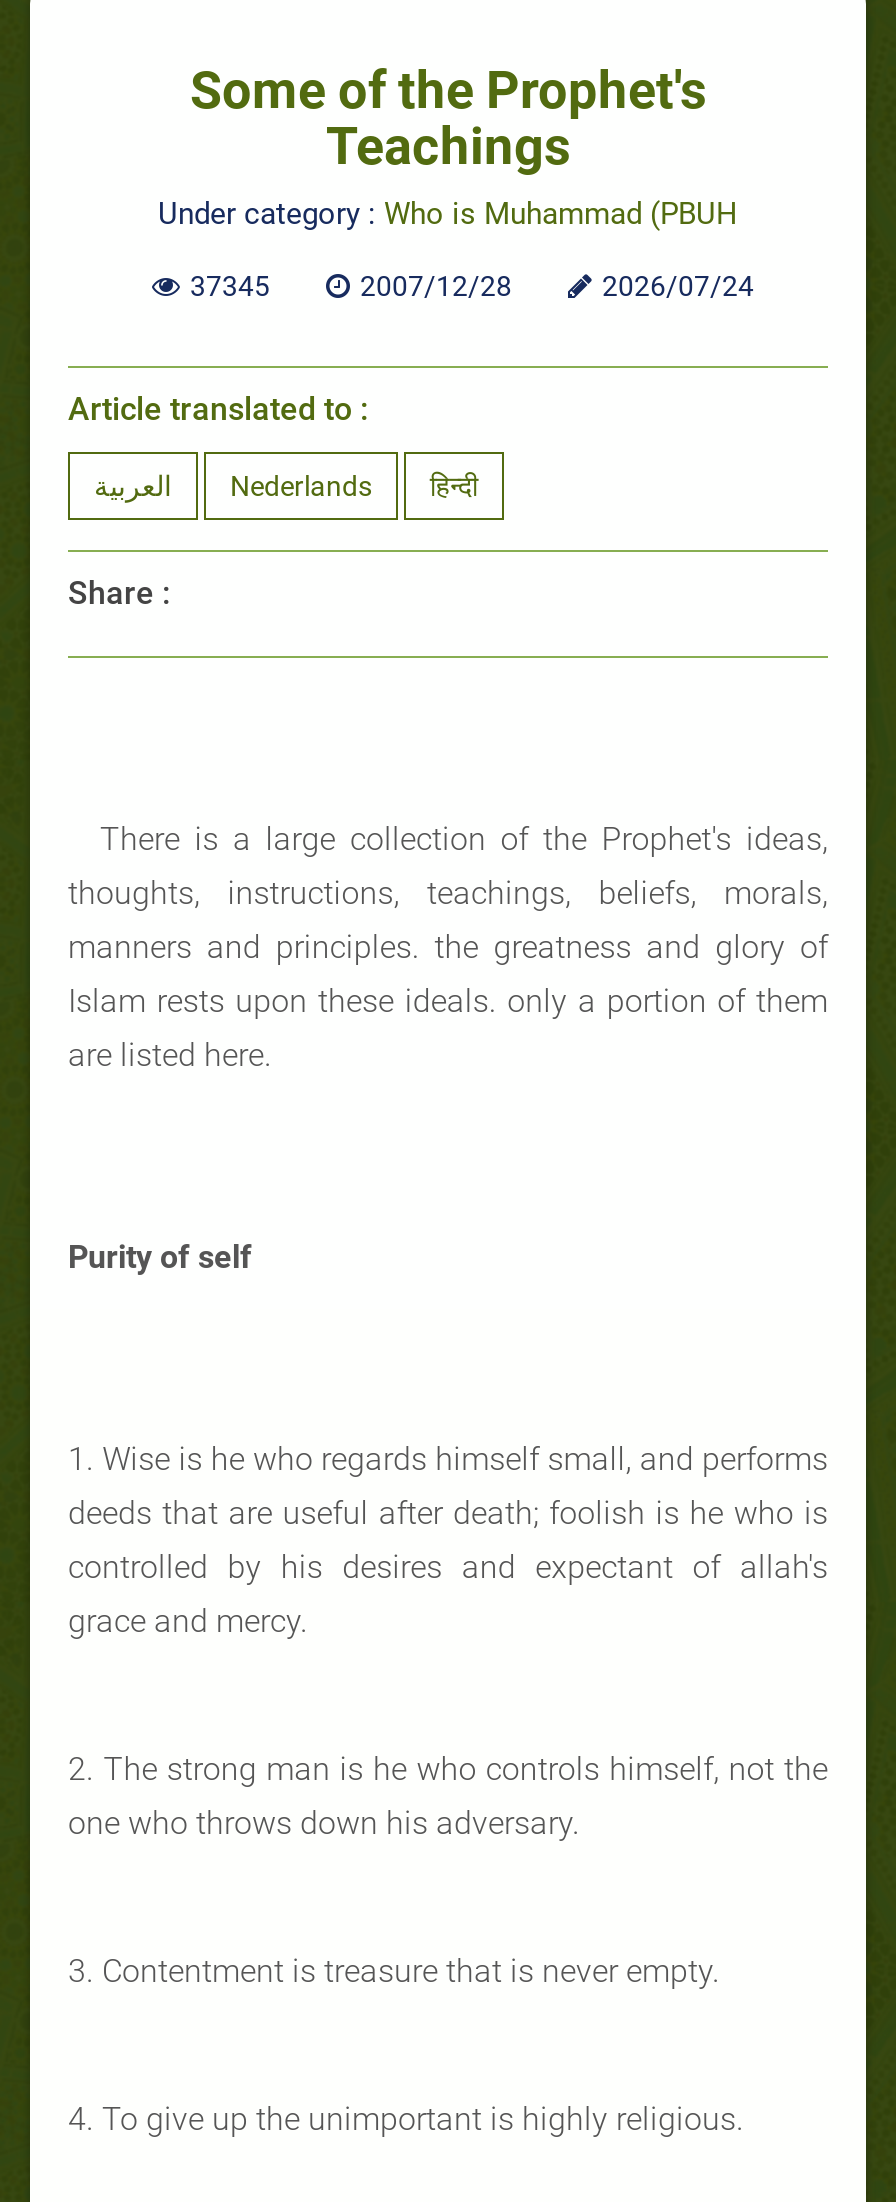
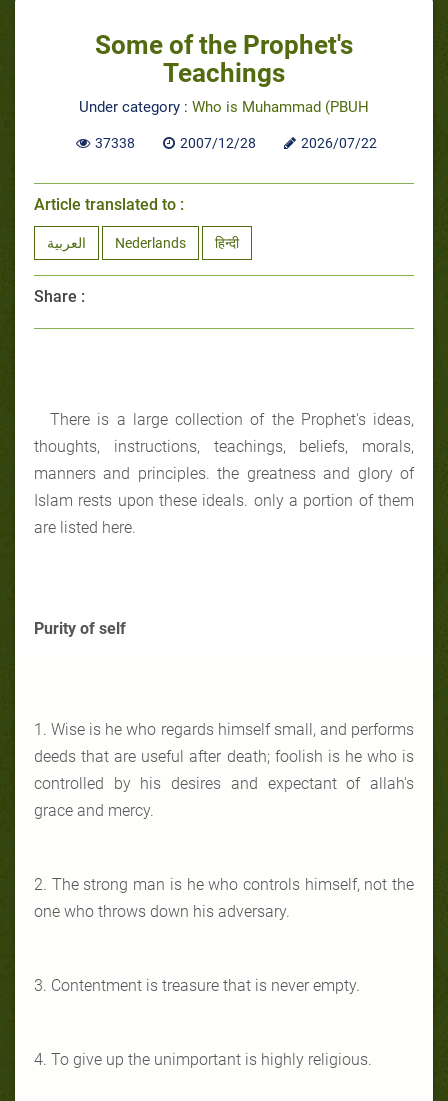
- 37345
+ 37338

- 2026/07/24
+ 2026/07/22
